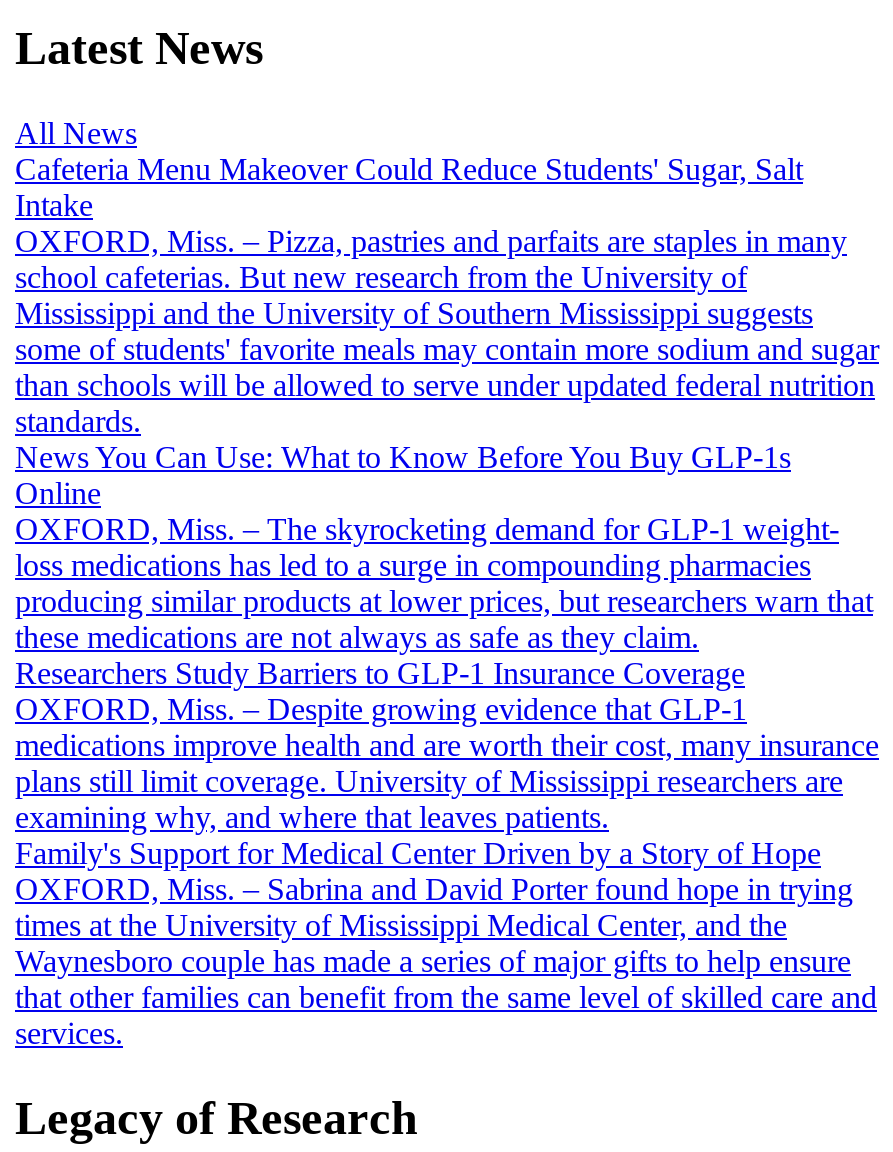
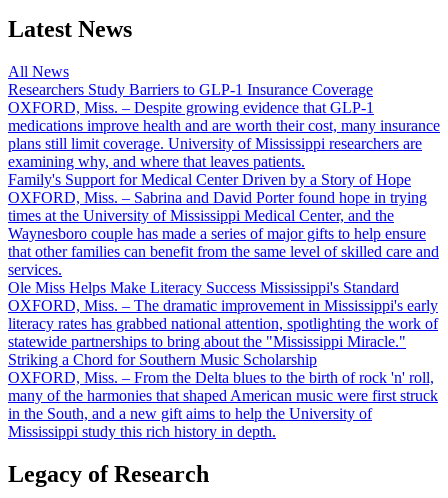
- Cafeteria Menu Makeover Could Reduce Students' Sugar, Salt
- Intake
- OXFORD, Miss. – Pizza, pastries and parfaits are staples in many
- school cafeterias. But new research from the University of
- Mississippi and the University of Southern Mississippi suggests
- some of students' favorite meals may contain more sodium and sugar
- than schools will be allowed to serve under updated federal nutrition
- standards.
- News You Can Use: What to Know Before You Buy GLP-1s
- Online
- OXFORD, Miss. – The skyrocketing demand for GLP-1 weight-
- loss medications has led to a surge in compounding pharmacies
- producing similar products at lower prices, but researchers warn that
- these medications are not always as safe as they claim.

moved up: Researchers Study Barriers to GLP-1 Insurance Coverage | OXFORD, Miss. – Despite growing evidence that GLP-1 | medications improve health and are worth their cost, many insurance | ... | that other families can benefit from the same level of skilled care and | services.

+ Ole Miss Helps Make Literacy Success Mississippi's Standard
+ OXFORD, Miss. – The dramatic improvement in Mississippi's early
+ literacy rates has grabbed national attention, spotlighting the work of
+ statewide partnerships to bring about the "Mississippi Miracle."
+ Striking a Chord for Southern Music Scholarship
+ OXFORD, Miss. – From the Delta blues to the birth of rock 'n' roll,
+ many of the harmonies that shaped American music were first struck
+ in the South, and a new gift aims to help the University of
+ Mississippi study this rich history in depth.
